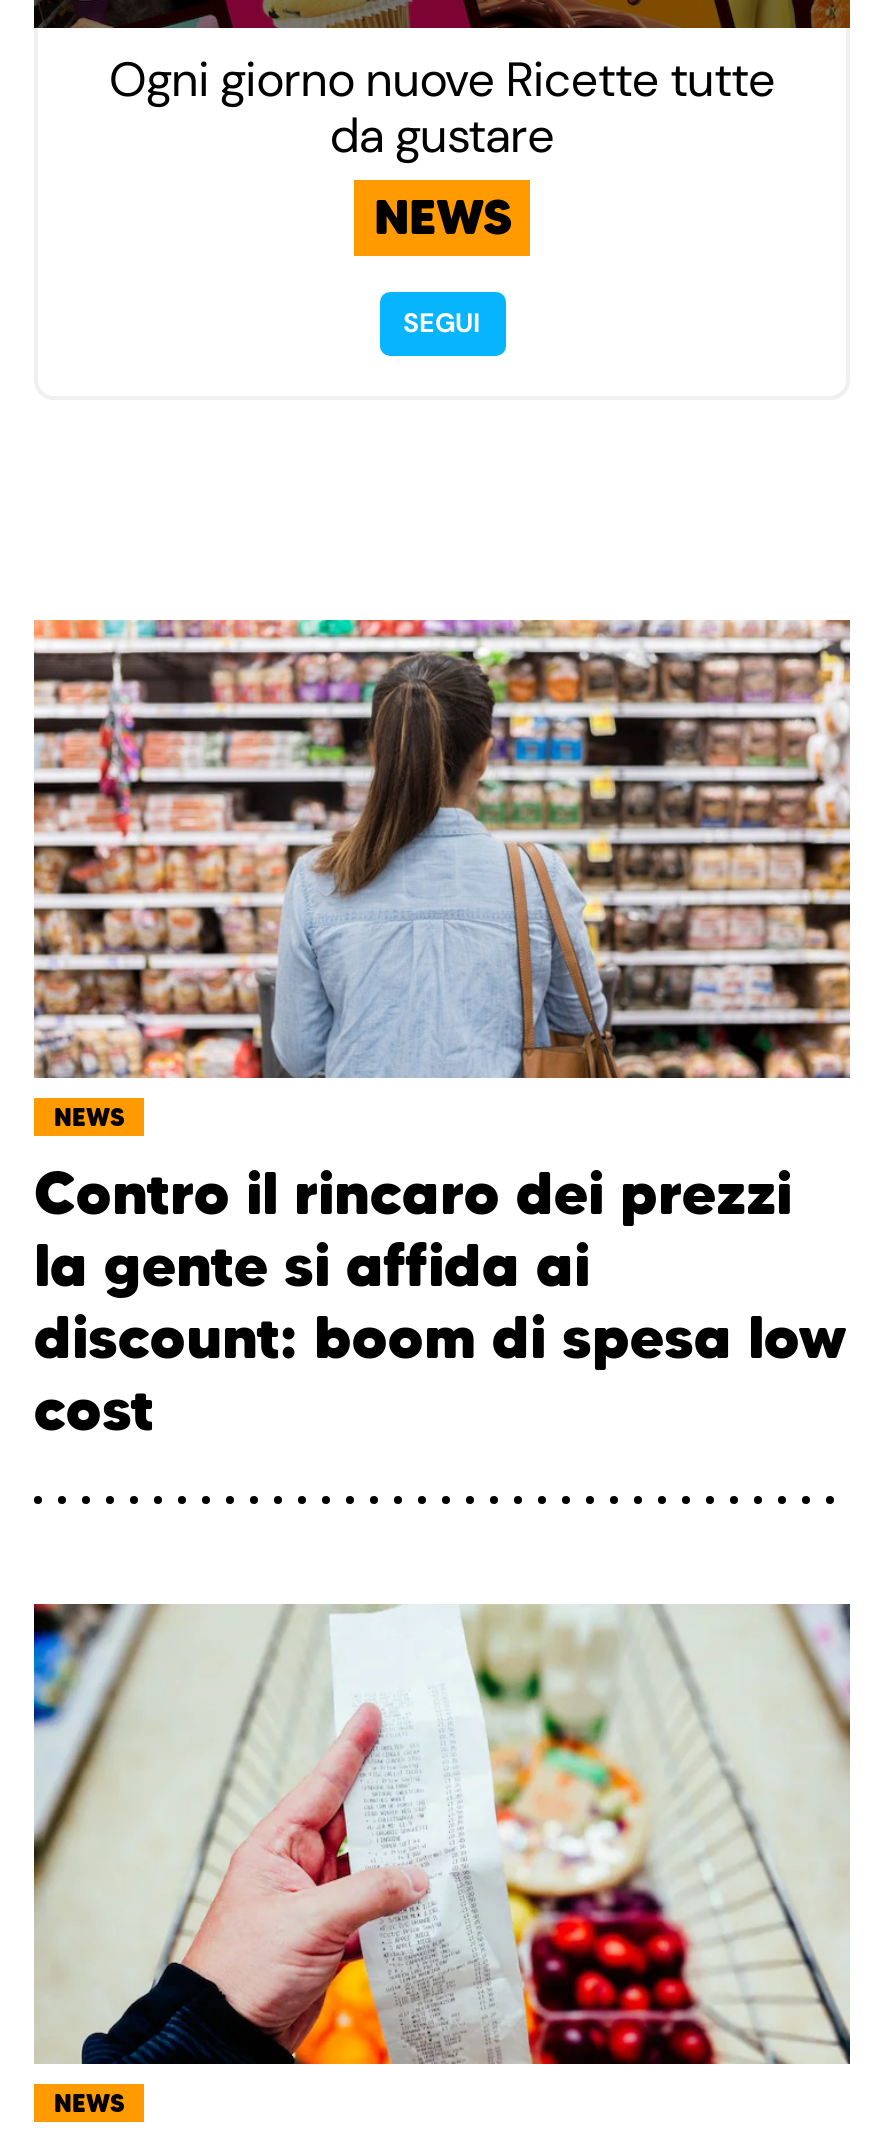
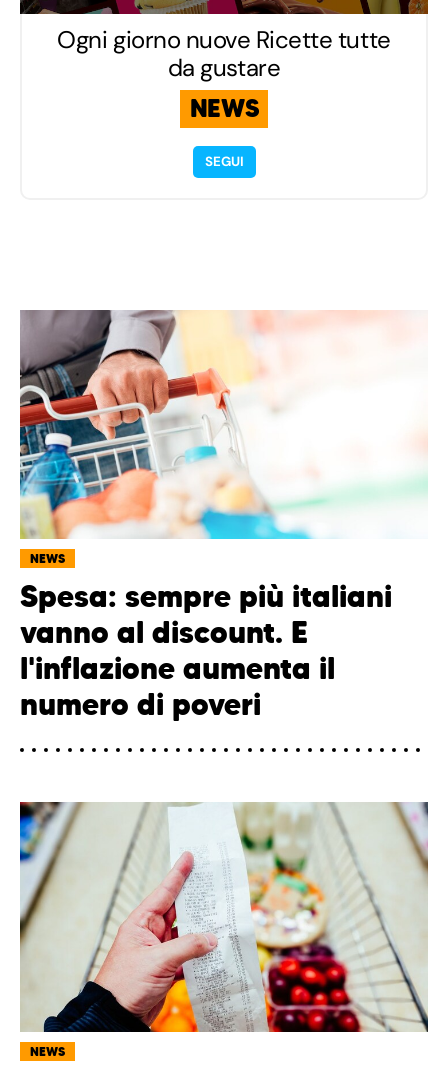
- [image]
- Contro il rincaro dei prezzi
- la gente si affida ai
- discount: boom di spesa low
- cost
+ [image]
+ Spesa: sempre più italiani
+ vanno al discount. E
+ l'inflazione aumenta il
+ numero di poveri
